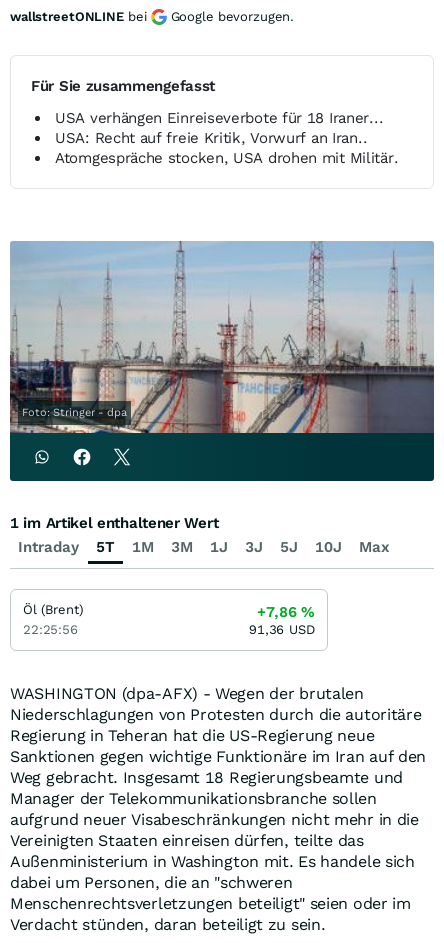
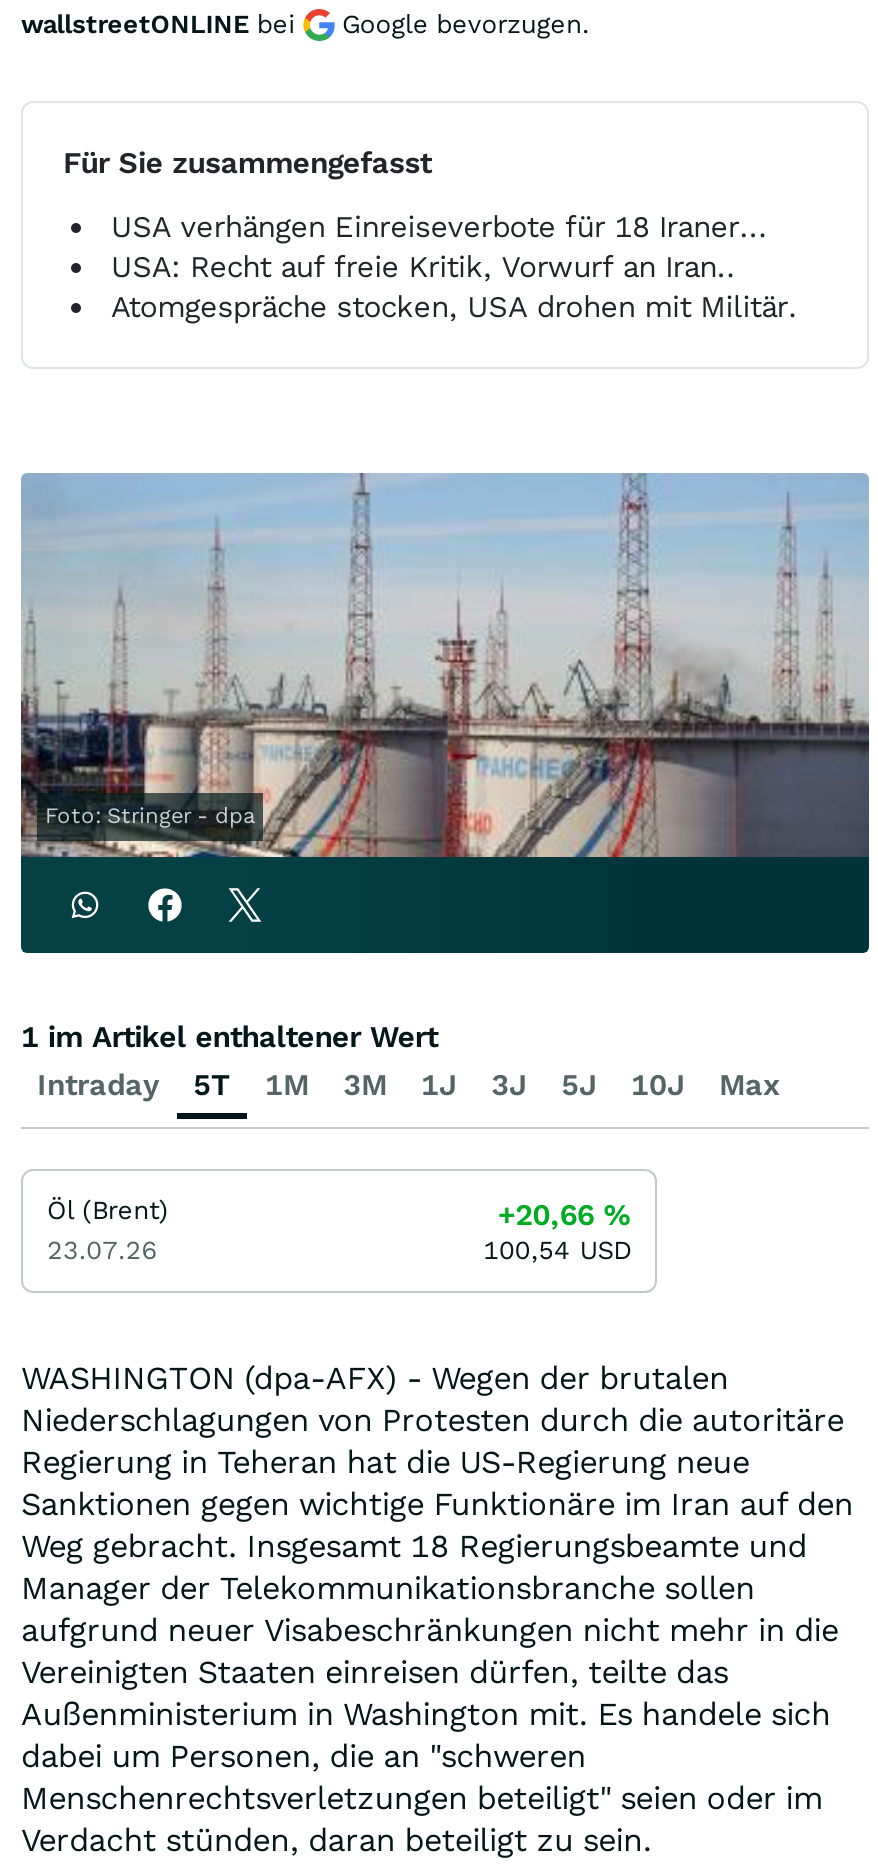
- +7,86%
+ +20,66%

- 22:25:56
+ 23.07.26

- 91,36 USD
+ 100,54 USD
